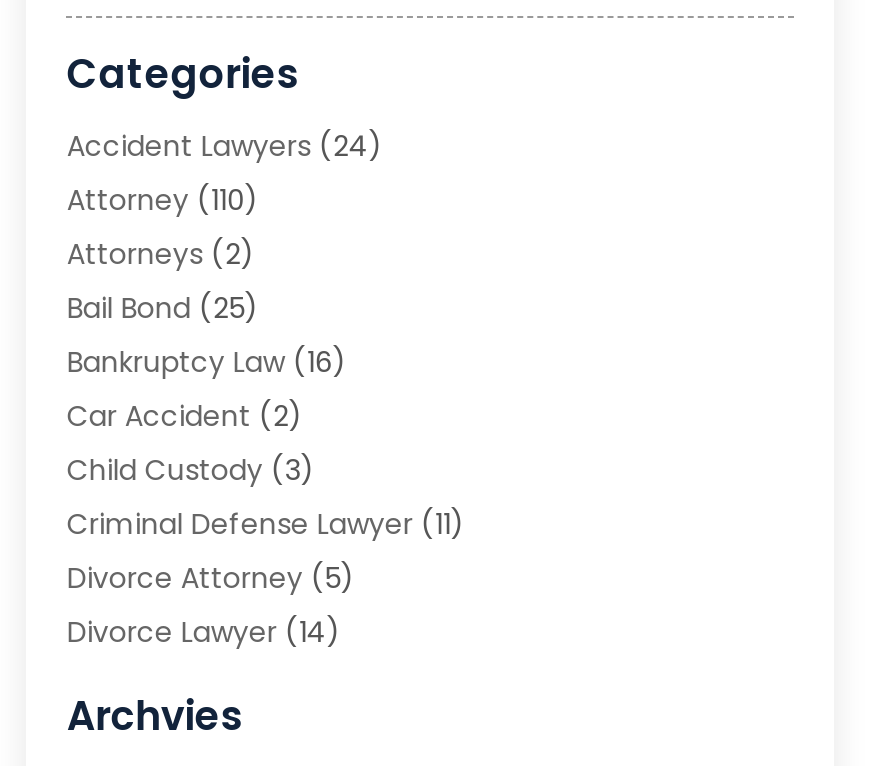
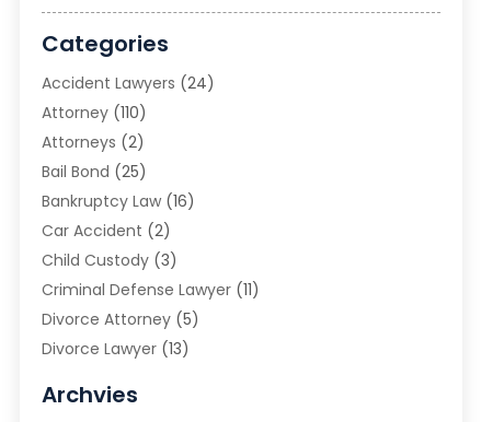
- Divorce Lawyer (14)
+ Divorce Lawyer (13)
